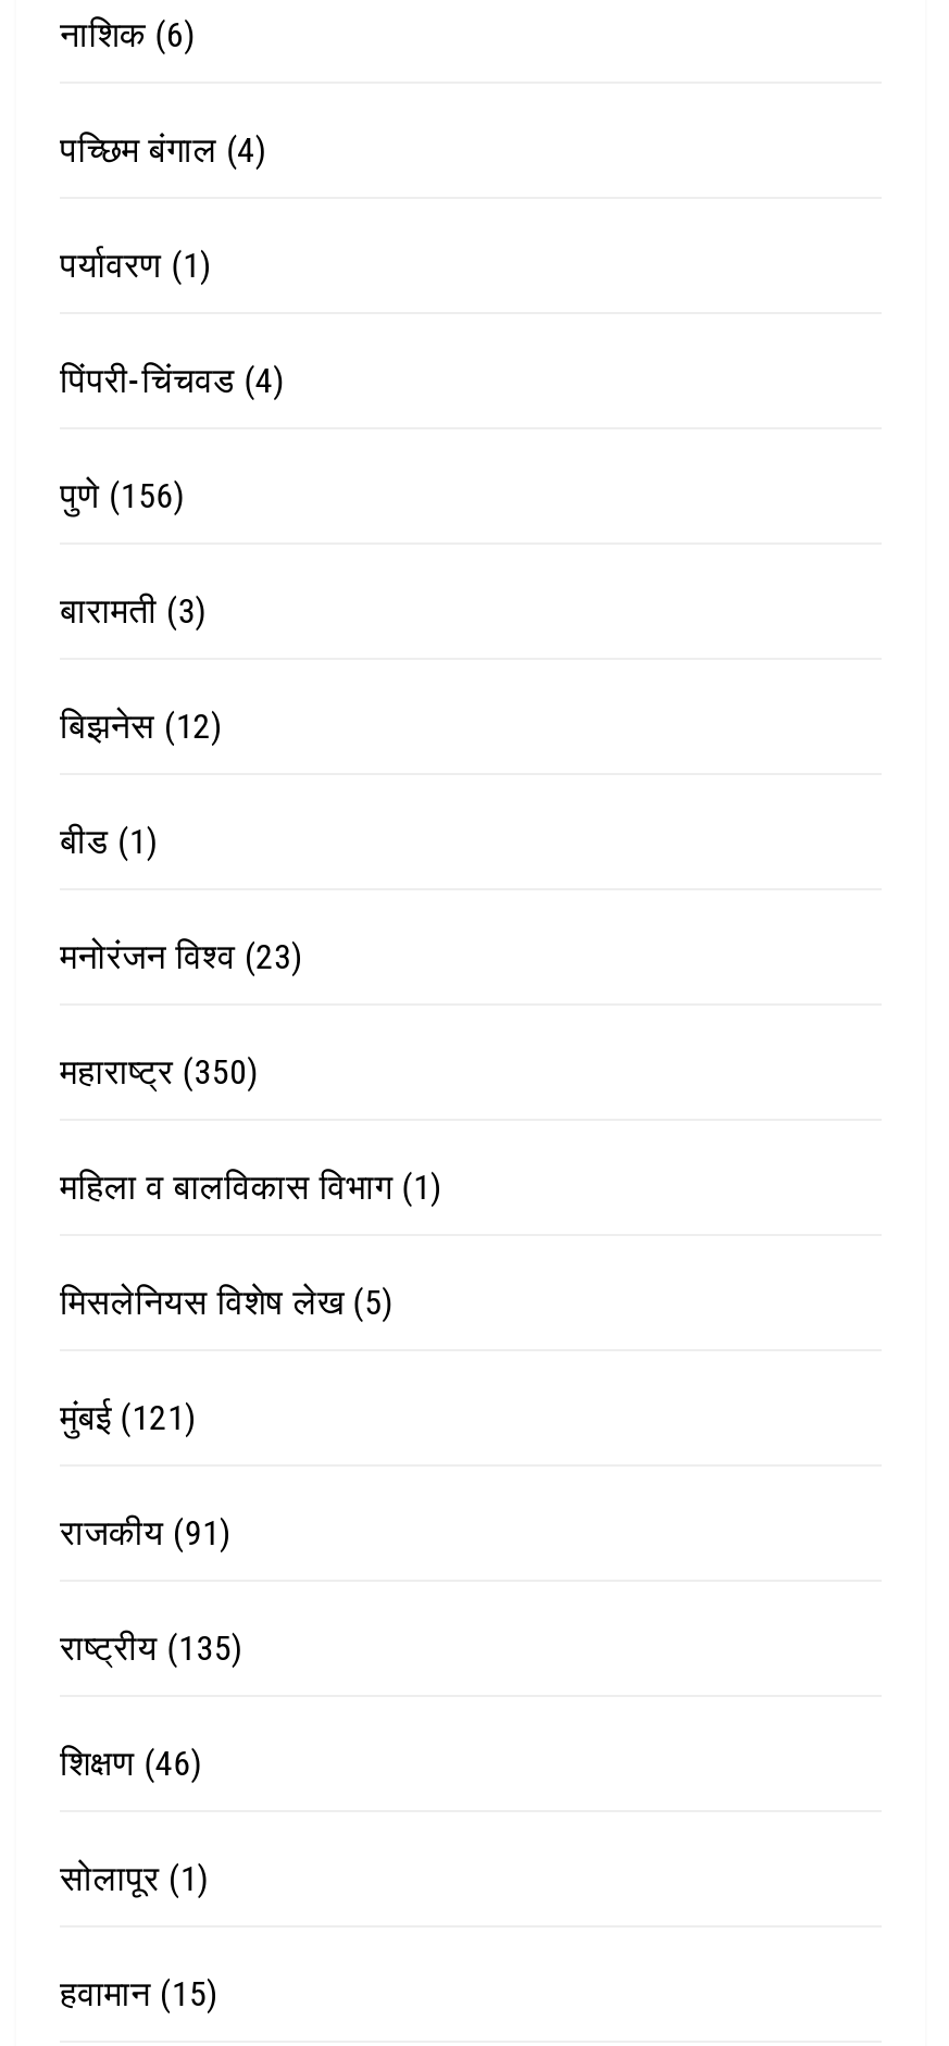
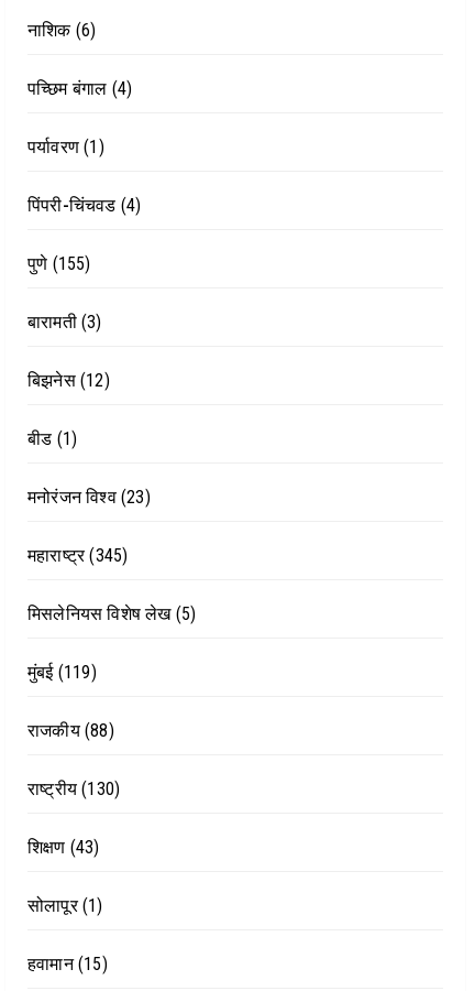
- पुणे (156)
+ पुणे (155)

- महाराष्ट्र (350)
- महिला व बालविकास विभाग (1)
+ महाराष्ट्र (345)

- मुंबई (121)
+ मुंबई (119)

- राजकीय (91)
+ राजकीय (88)

- राष्ट्रीय (135)
+ राष्ट्रीय (130)

- शिक्षण (46)
+ शिक्षण (43)
